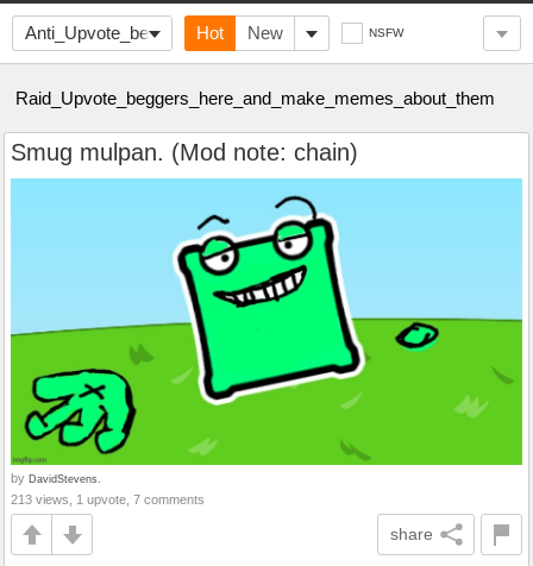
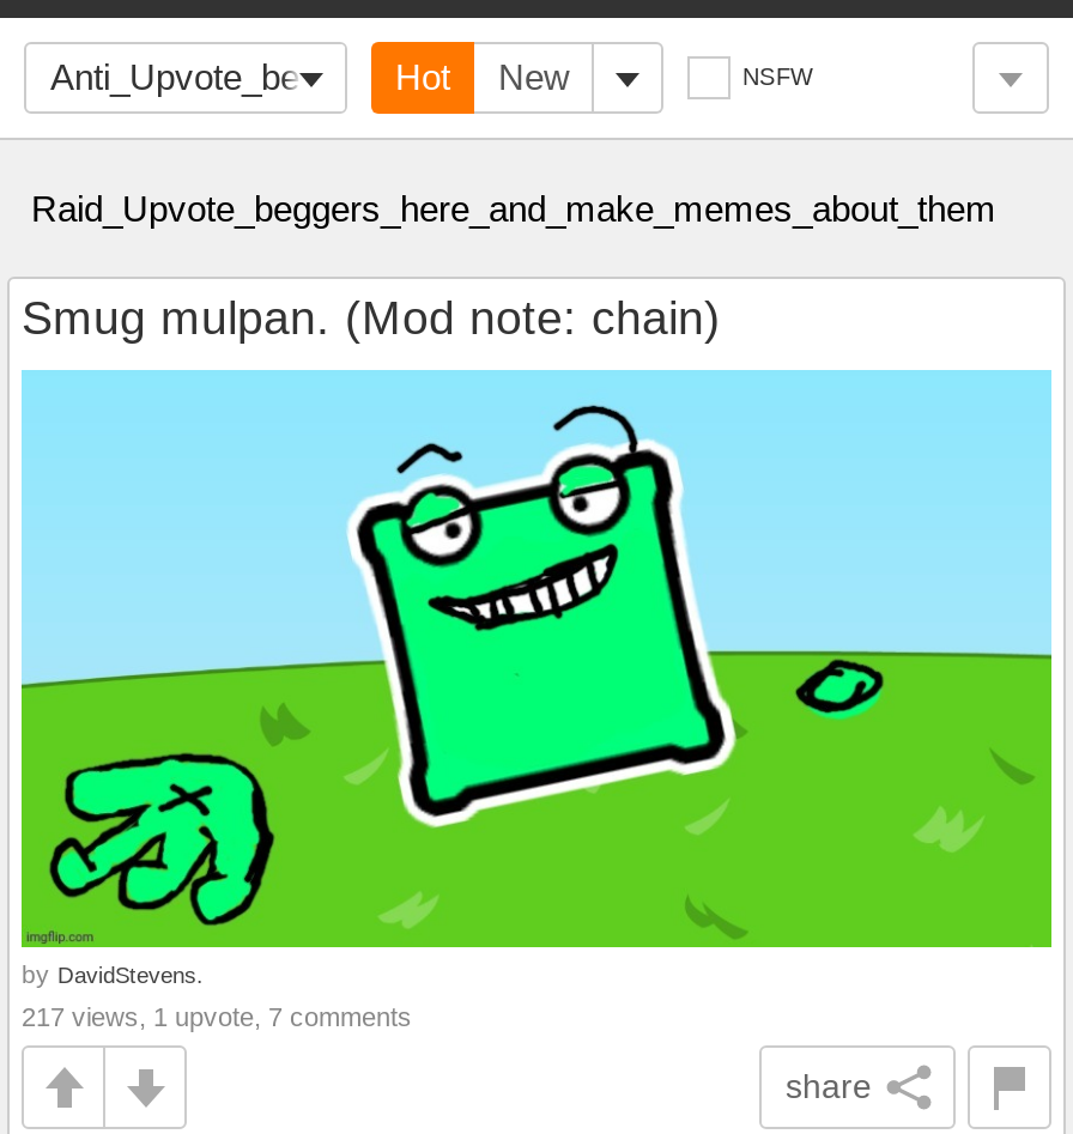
- 213 views, 1 upvote, 7 comments
+ 217 views, 1 upvote, 7 comments
